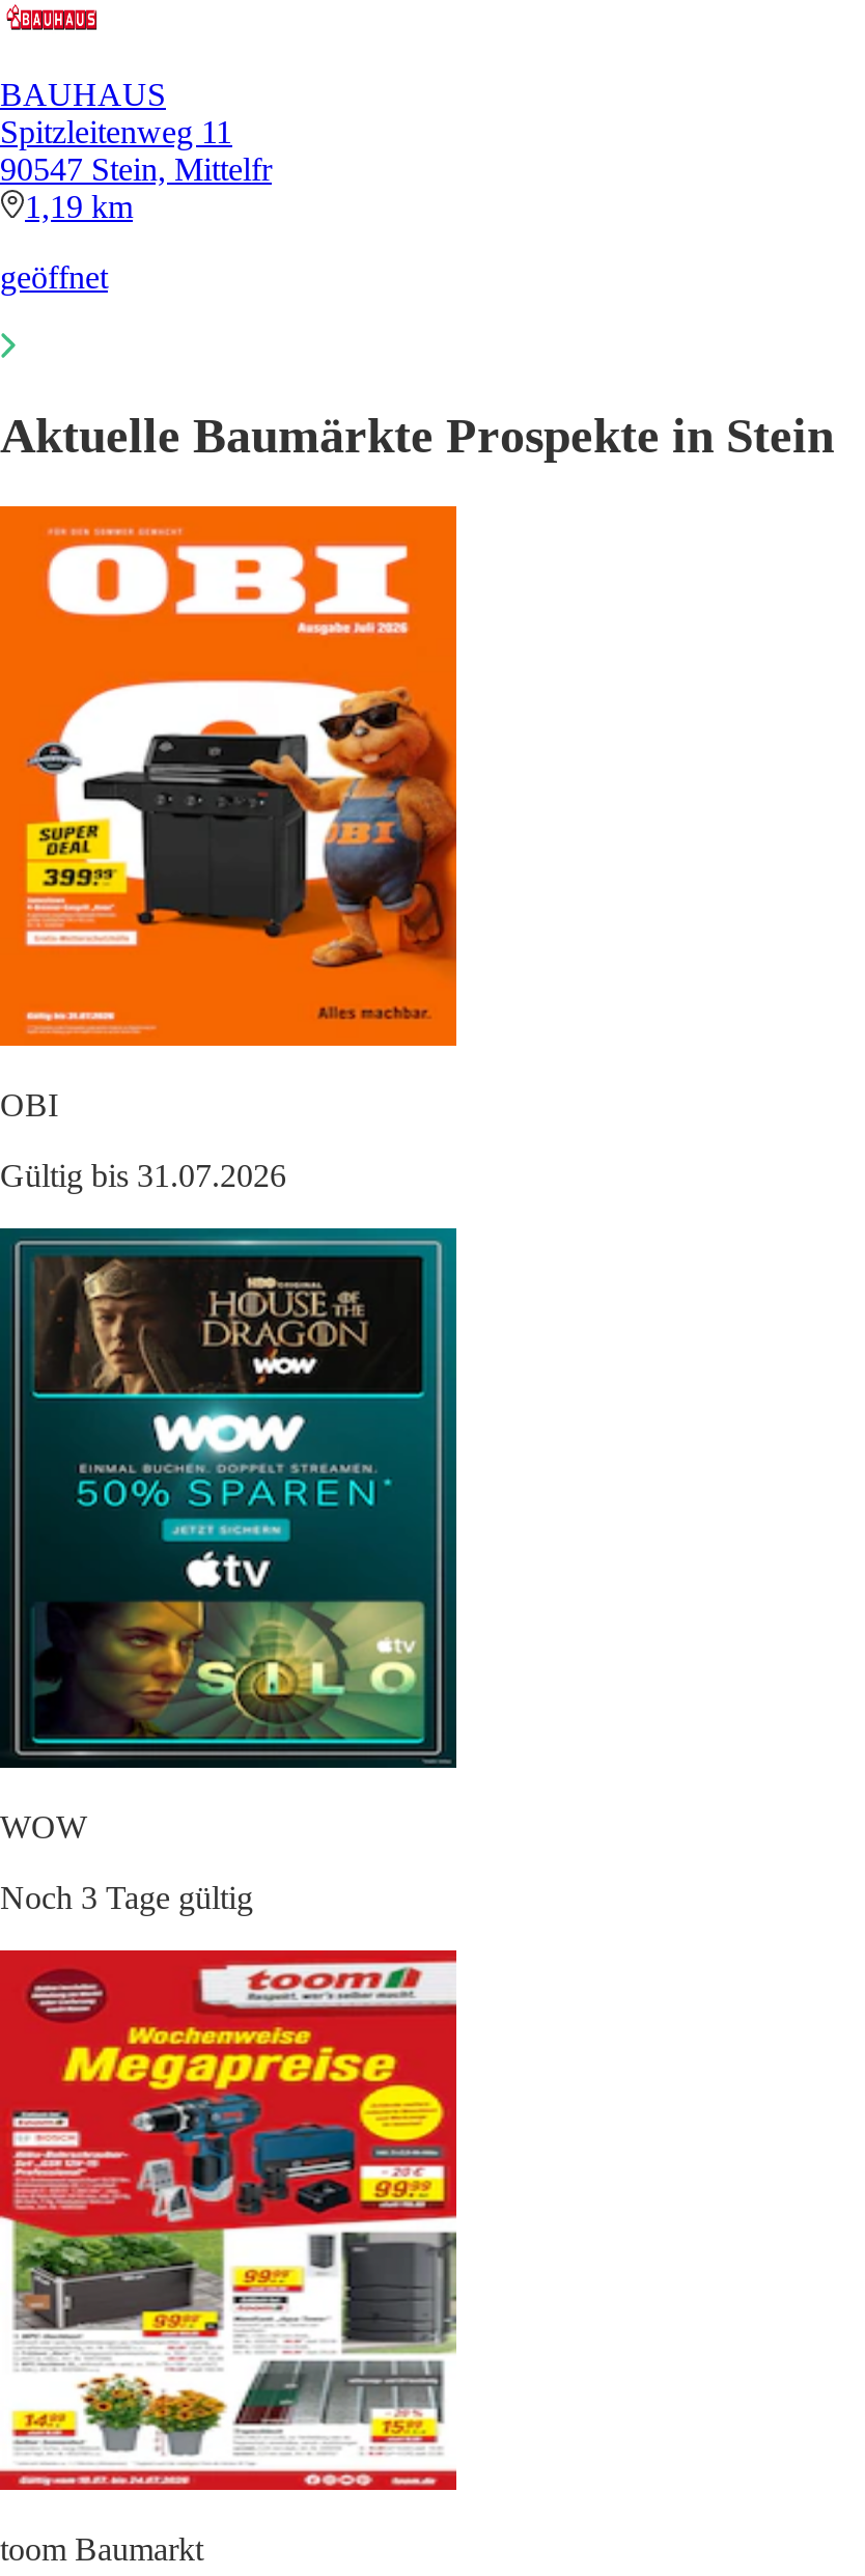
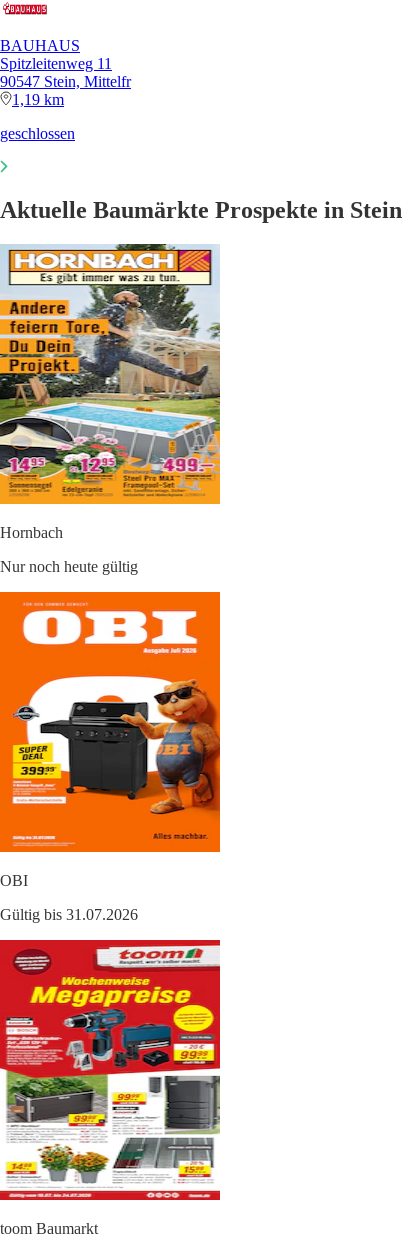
- geöffnet
+ geschlossen

+ [image]
+ Hornbach
+ Nur noch heute gültig

moved down: [image]

moved down: [image]

moved down: OBI | Gültig bis 31.07.2026

- [image]
- WOW
- Noch 3 Tage gültig
